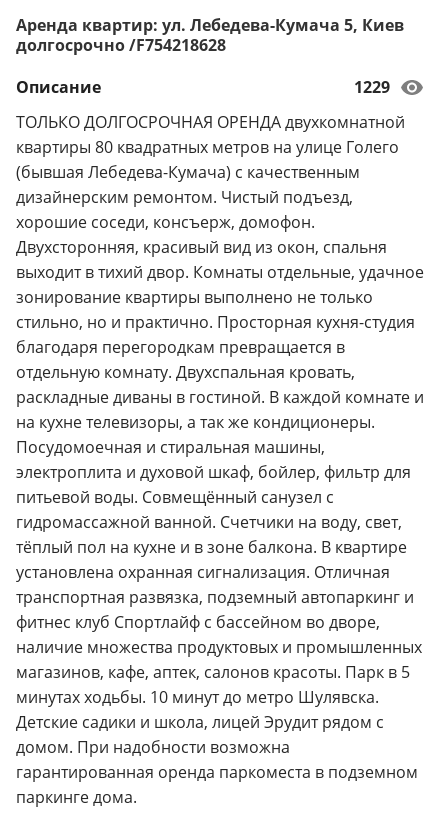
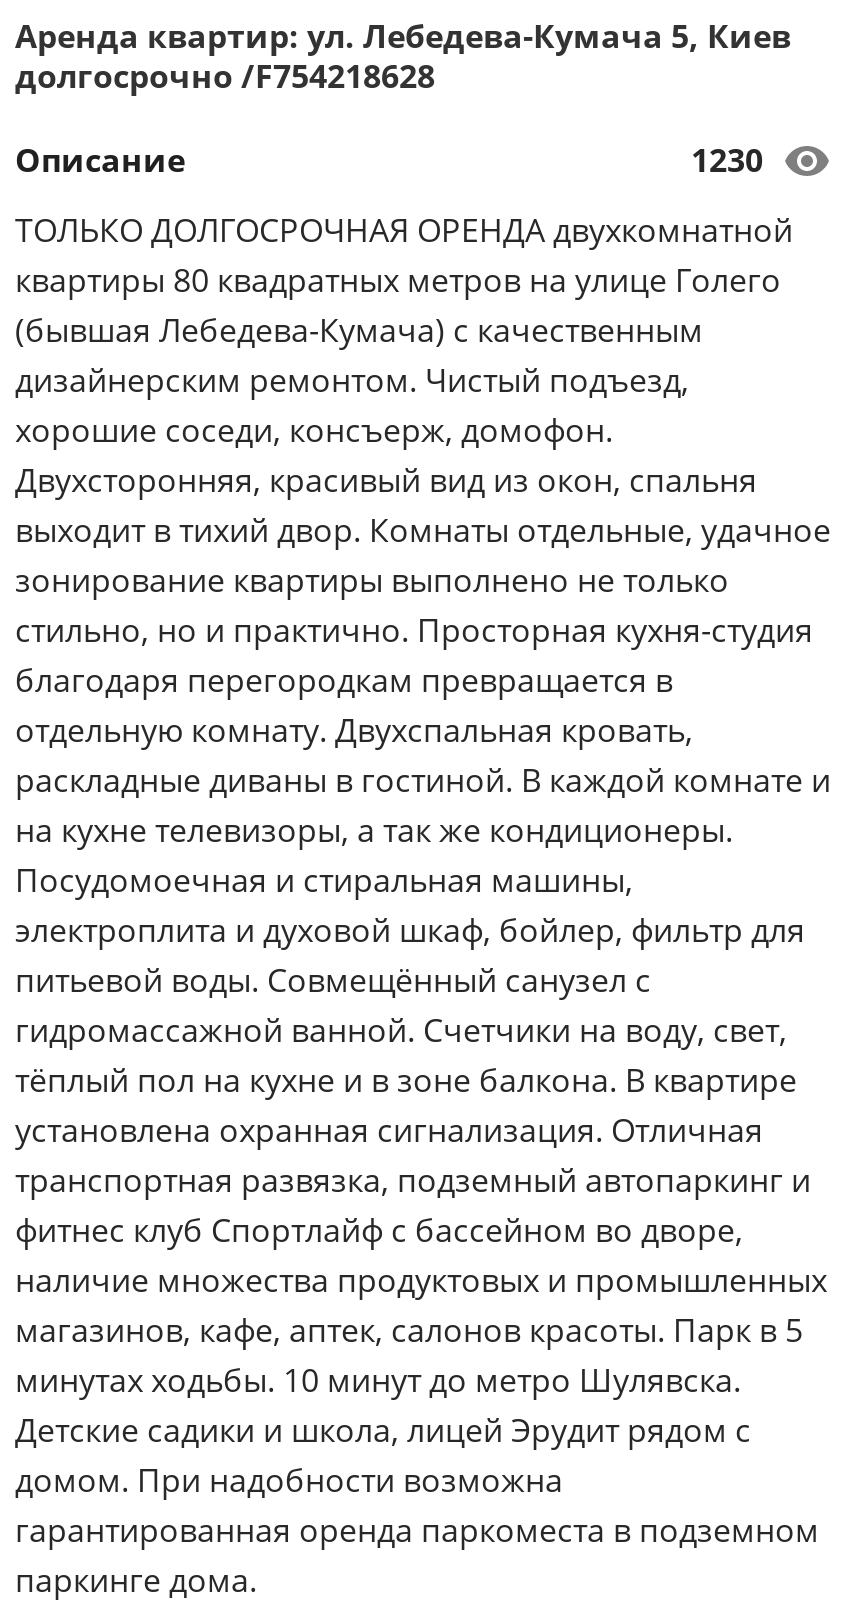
- 1229
+ 1230
